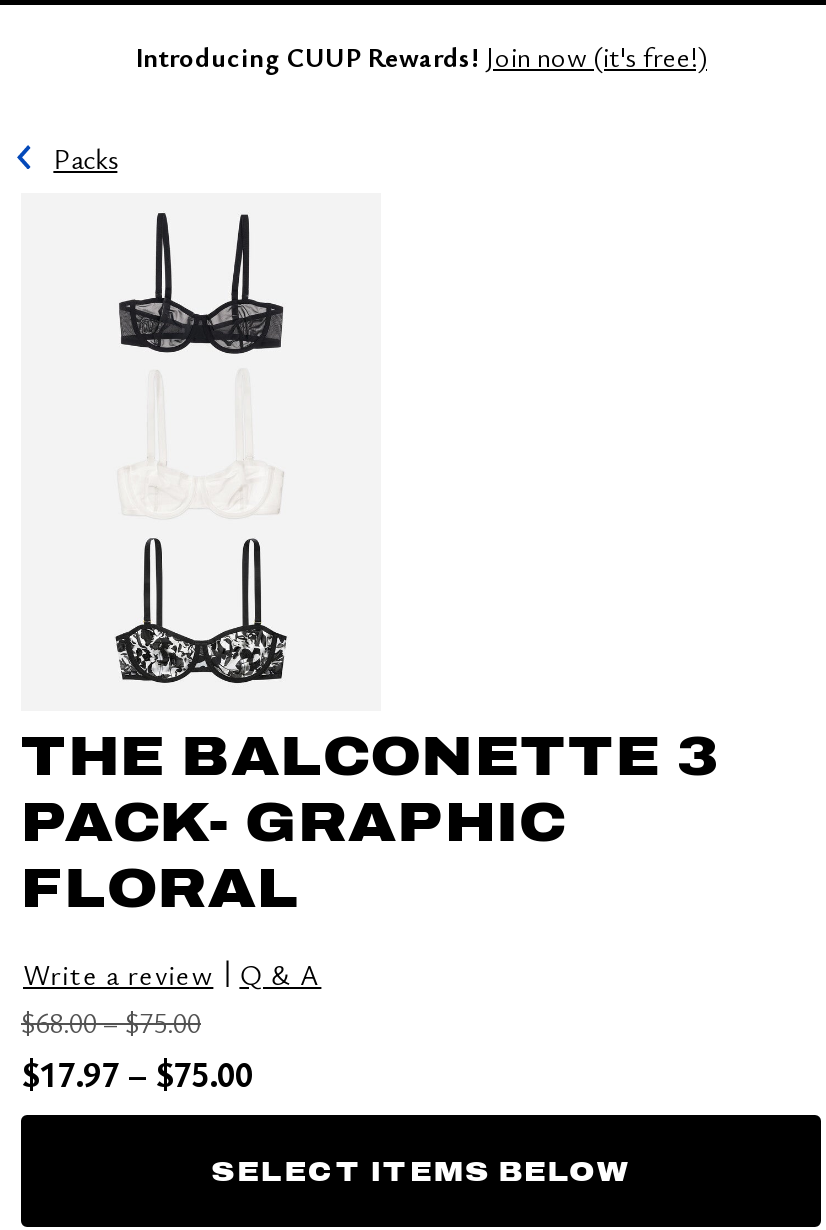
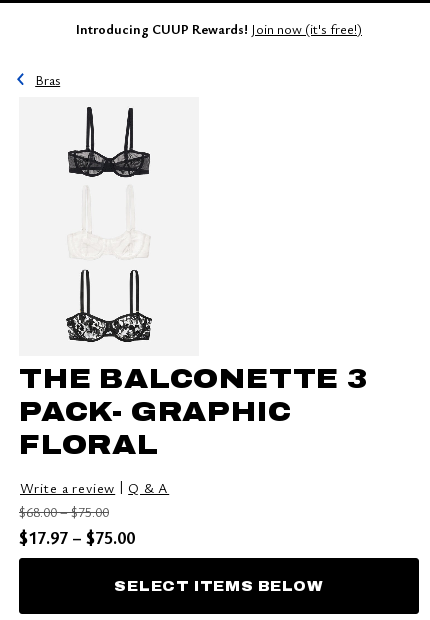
- Packs
+ Bras
